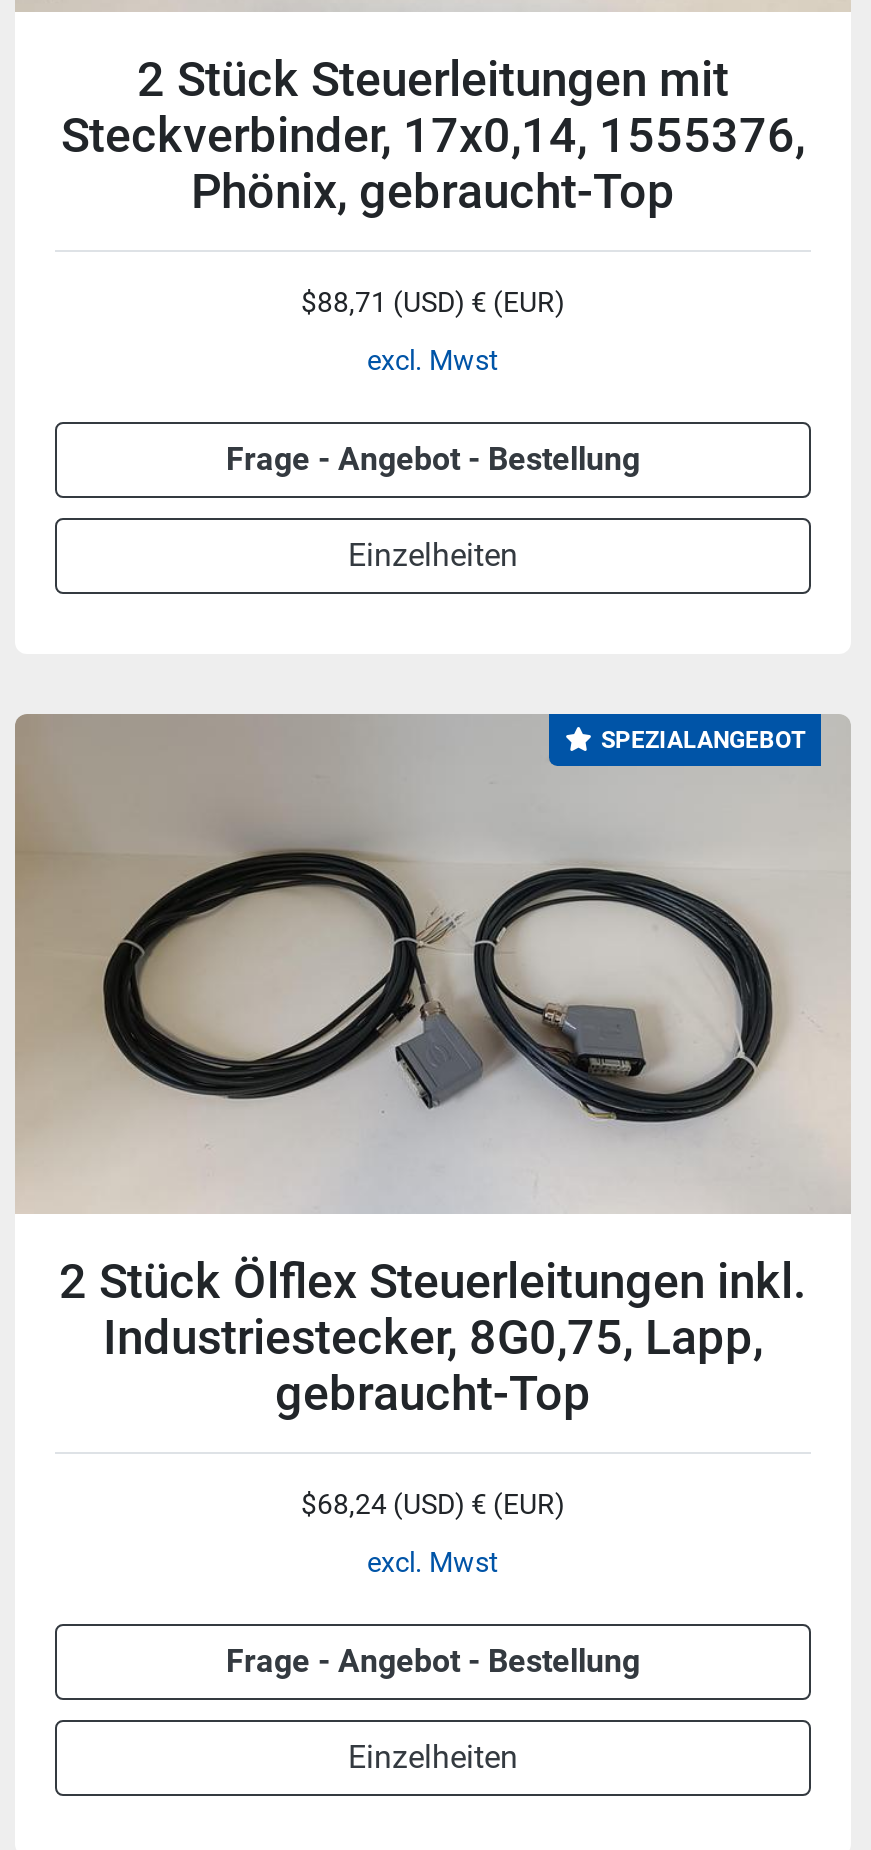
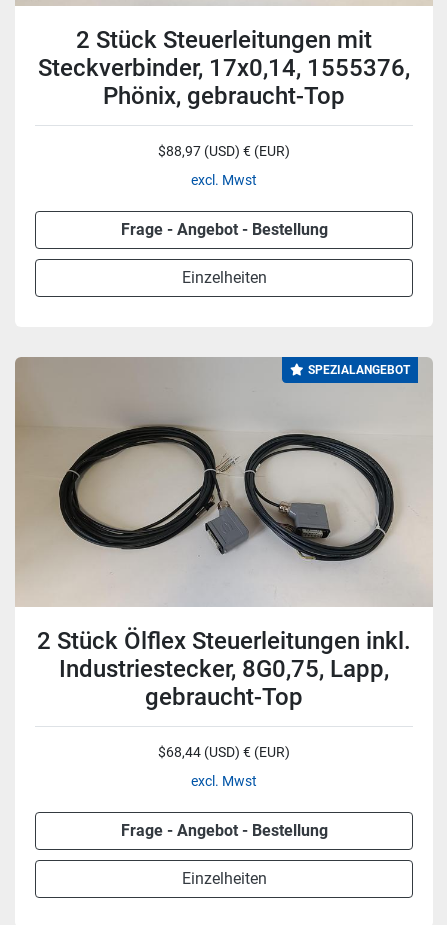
- $88,71 (USD) € (EUR)
+ $88,97 (USD) € (EUR)

- $68,24 (USD) € (EUR)
+ $68,44 (USD) € (EUR)
